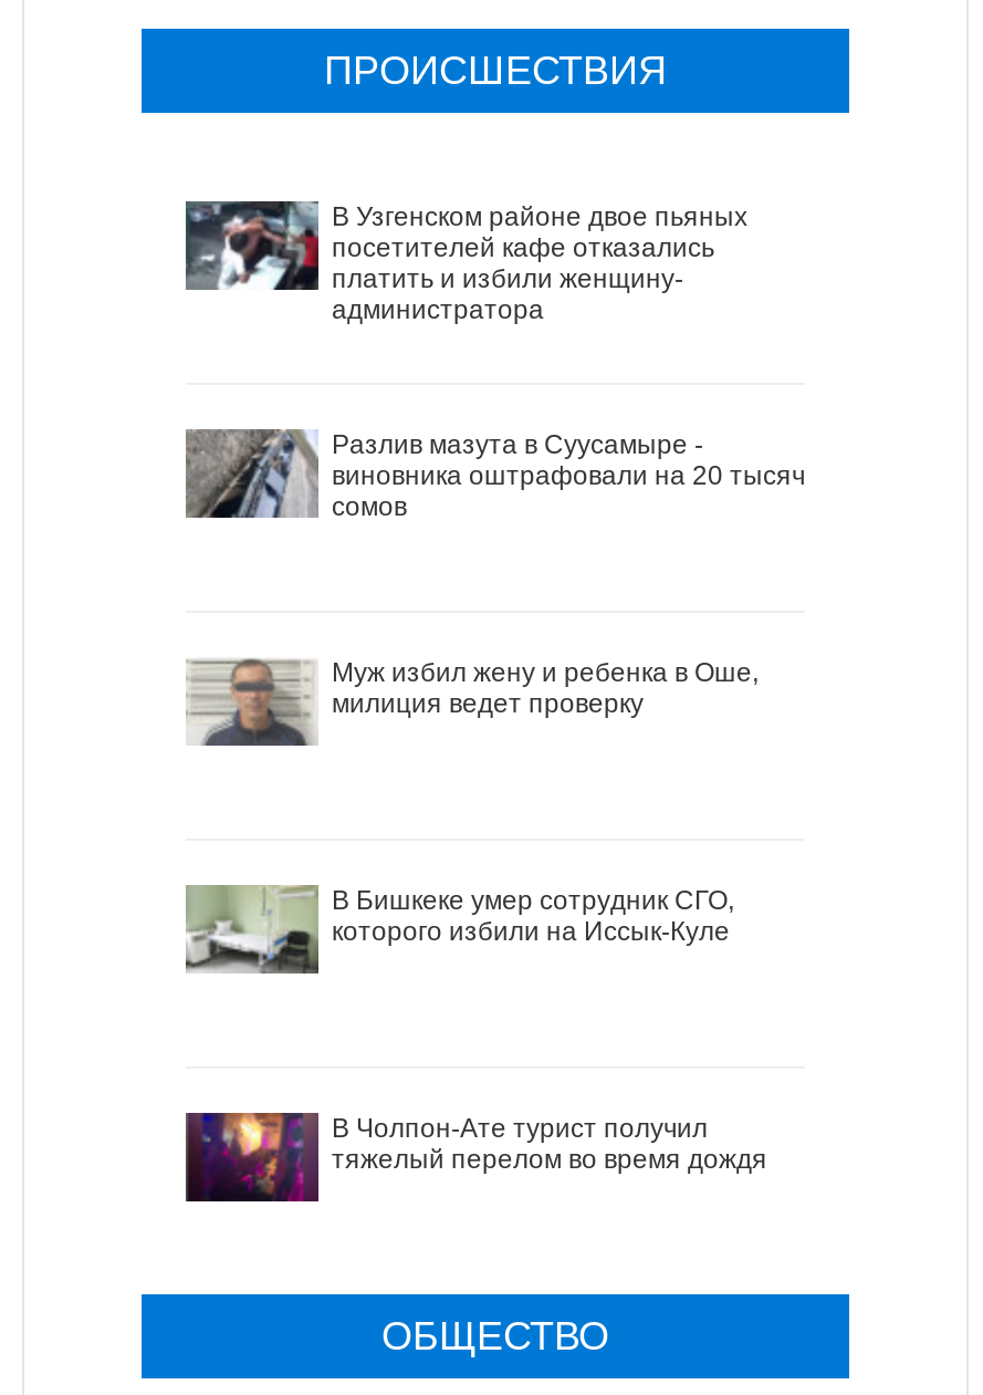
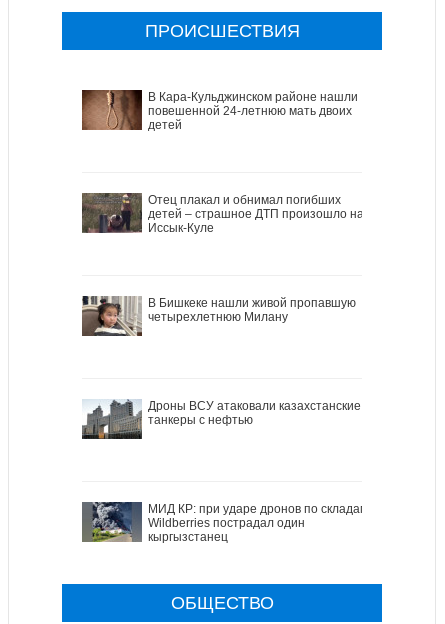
- [image]
- В Узгенском районе двое пьяных
- посетителей кафе отказались
- платить и избили женщину-
- администратора
+ [image]
+ В Кара-Кульджинском районе нашли
+ повешенной 24-летнюю мать двоих
+ детей

- [image]
- Разлив мазута в Суусамыре -
- виновника оштрафовали на 20 тысяч
- сомов
+ [image]
+ Отец плакал и обнимал погибших
+ детей – страшное ДТП произошло на
+ Иссык-Куле

- [image]
- Муж избил жену и ребенка в Оше,
- милиция ведет проверку
+ [image]
+ В Бишкеке нашли живой пропавшую
+ четырехлетнюю Милану

- [image]
- В Бишкеке умер сотрудник СГО,
- которого избили на Иссык-Куле
+ [image]
+ Дроны ВСУ атаковали казахстанские
+ танкеры с нефтью

- [image]
- В Чолпон-Ате турист получил
- тяжелый перелом во время дождя
+ [image]
+ МИД КР: при ударе дронов по складам
+ Wildberries пострадал один
+ кыргызстанец
